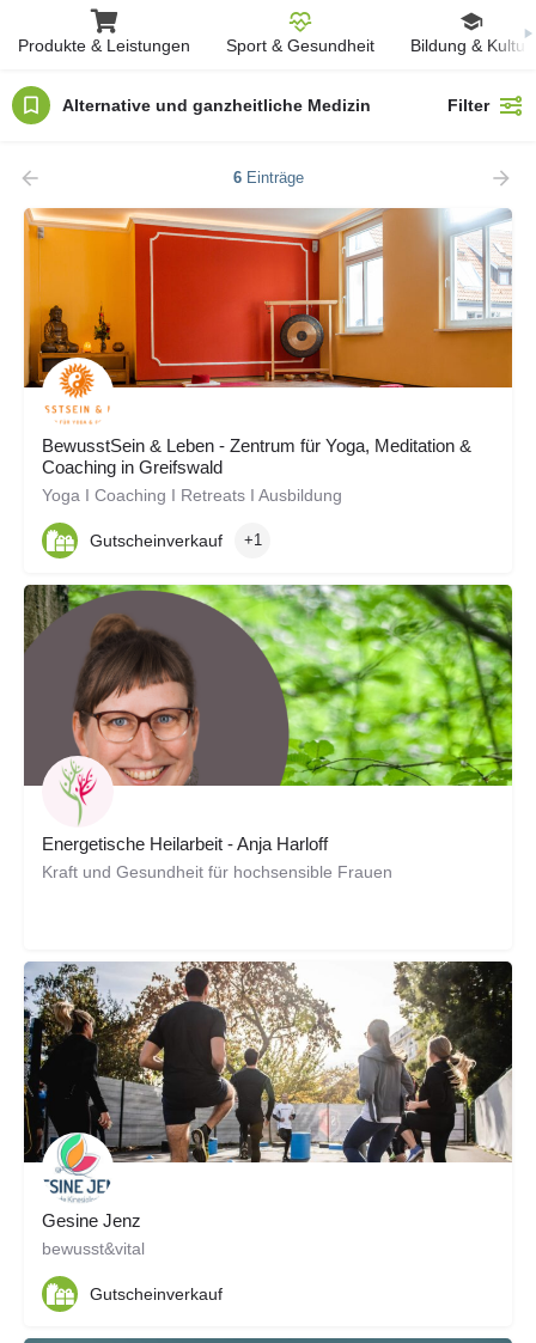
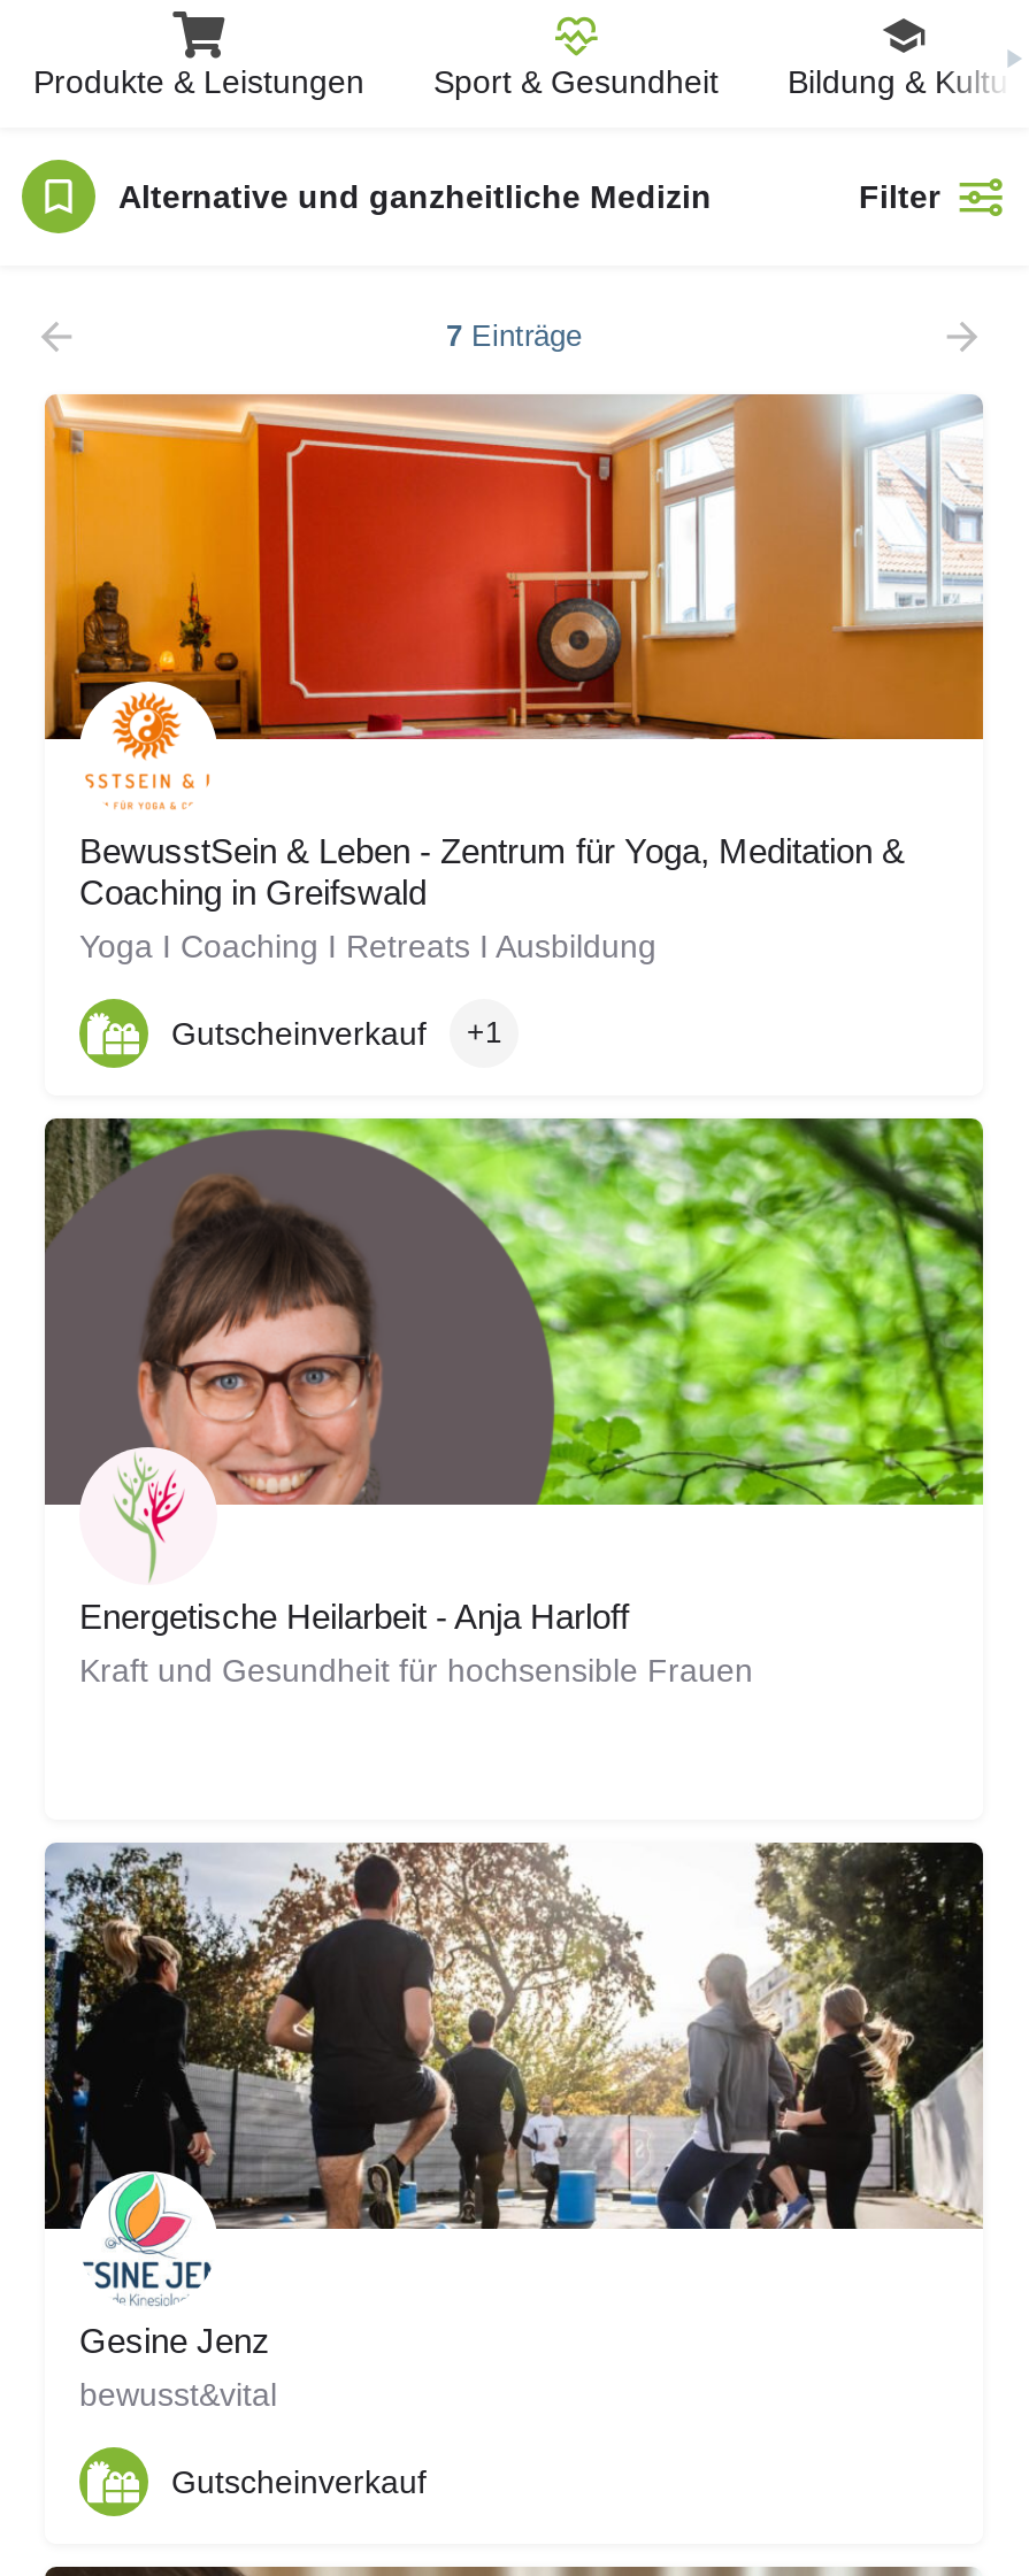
- 6 Einträge
+ 7 Einträge
